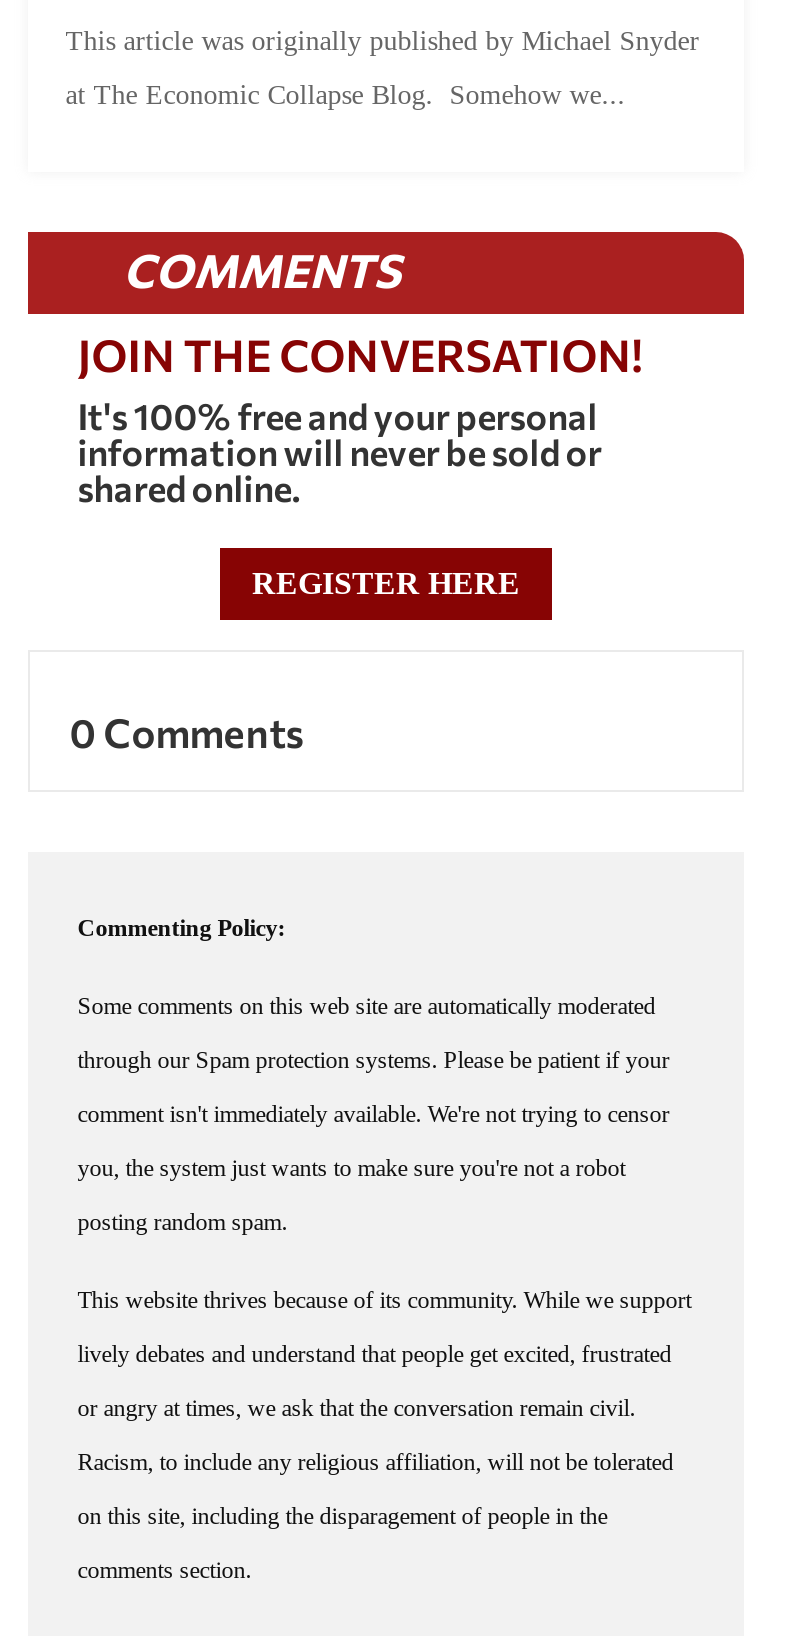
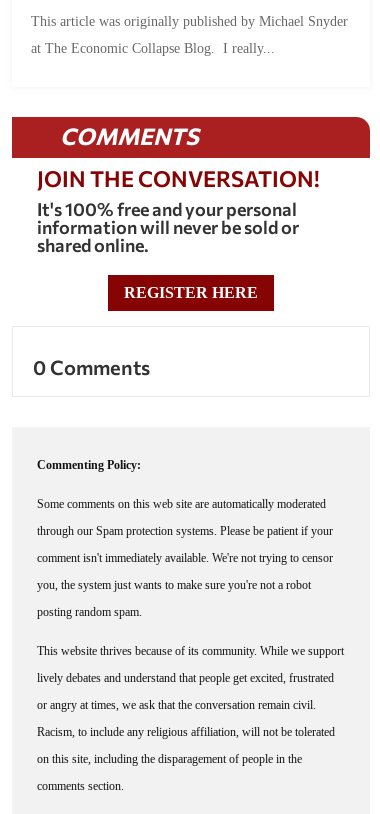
- at The Economic Collapse Blog. Somehow we...
+ at The Economic Collapse Blog. I really...
